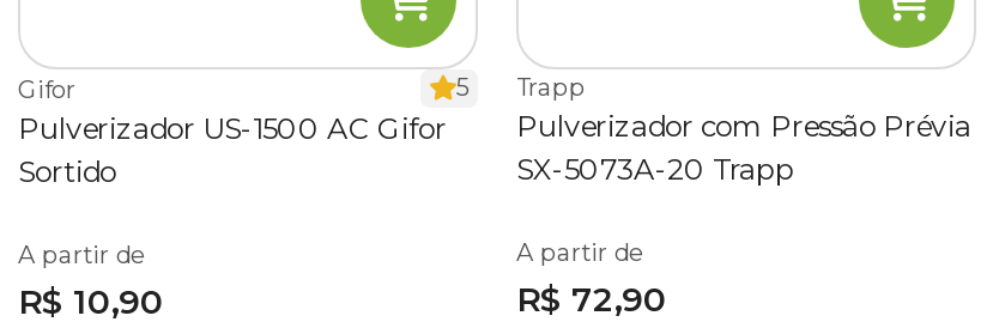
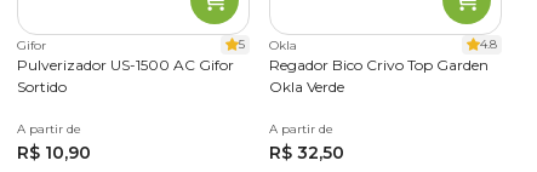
- Trapp
- Pulverizador com Pressão Prévia
- SX-5073A-20 Trapp
+ Okla
+ 4.8
+ Regador Bico Crivo Top Garden
+ Okla Verde

- R$ 72,90
+ R$ 32,50
